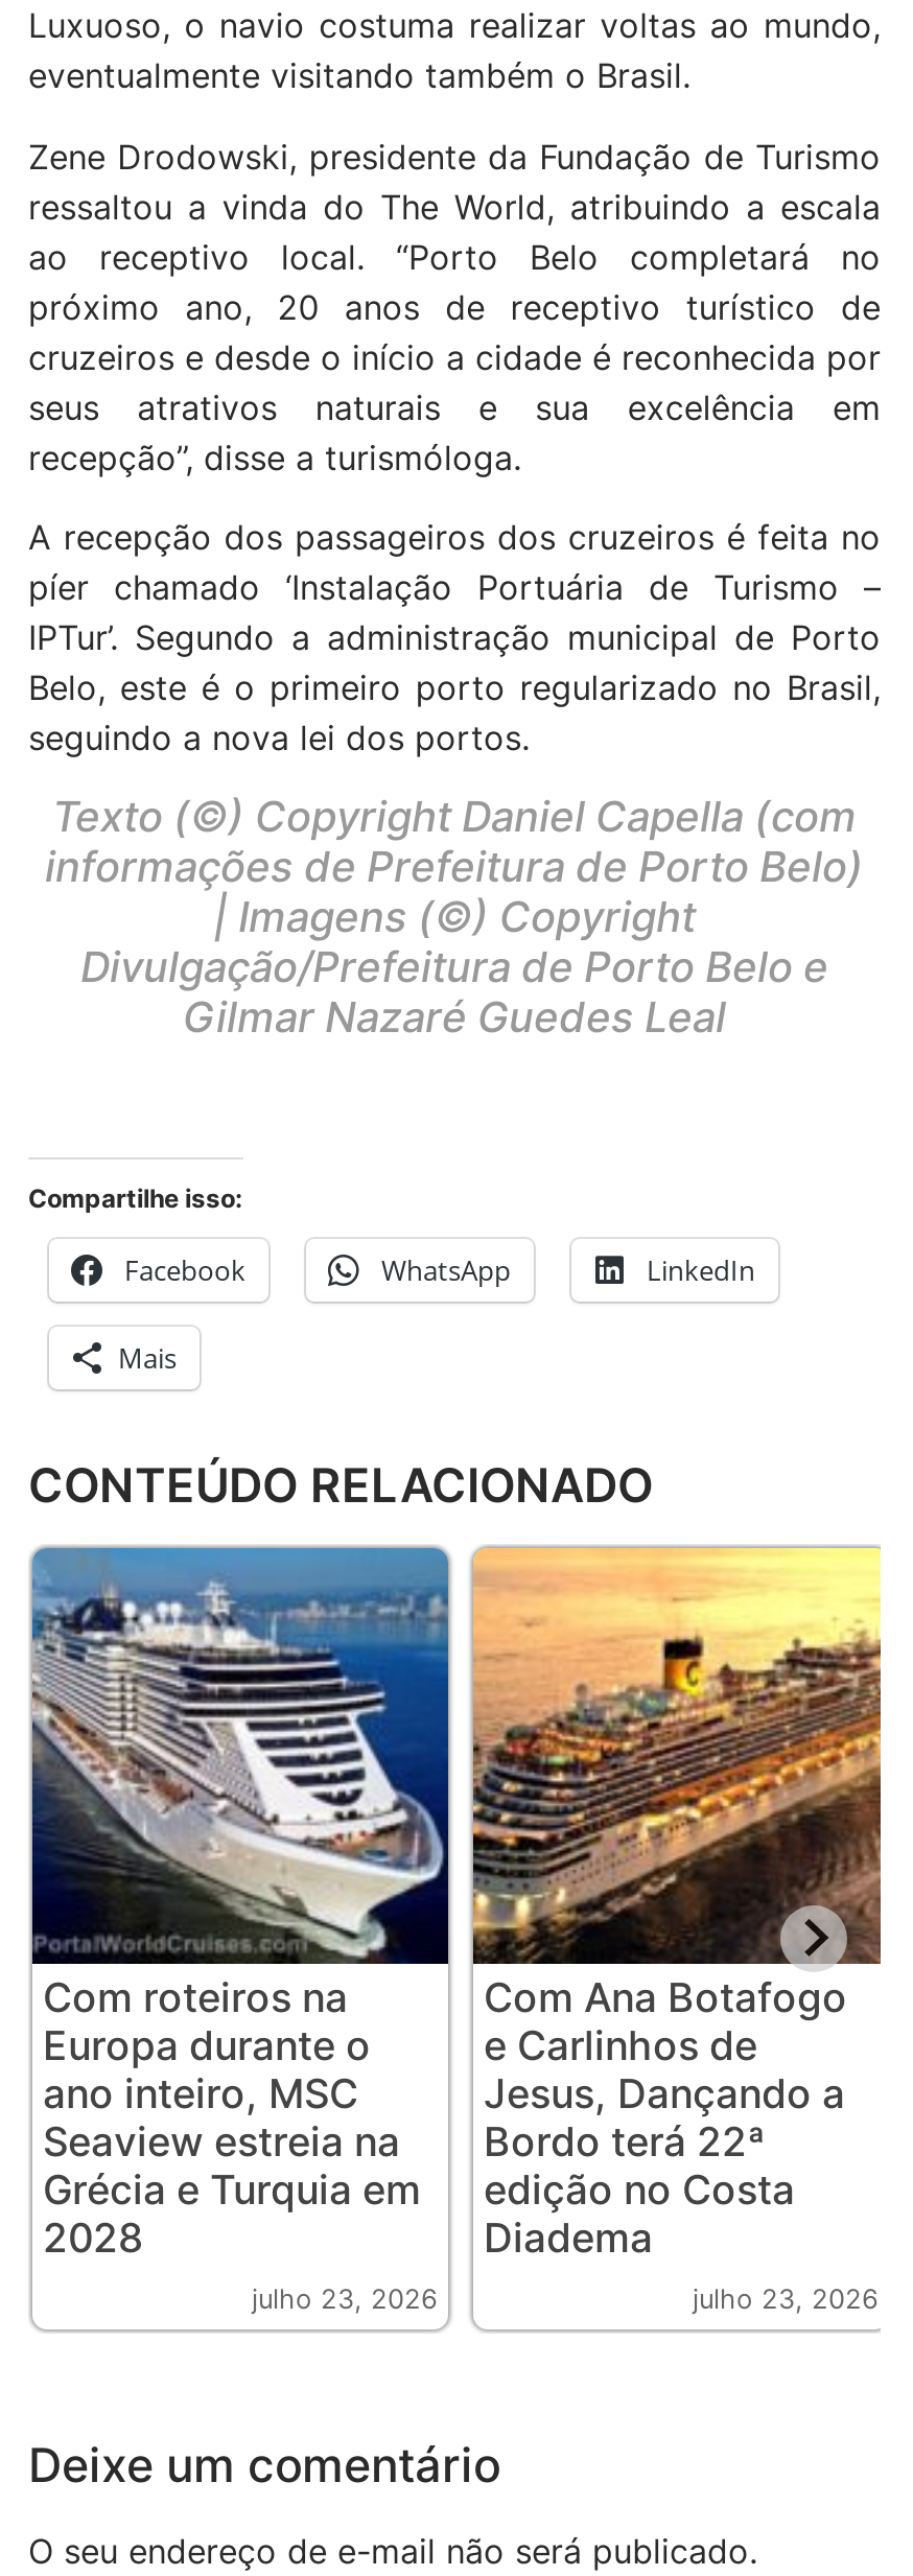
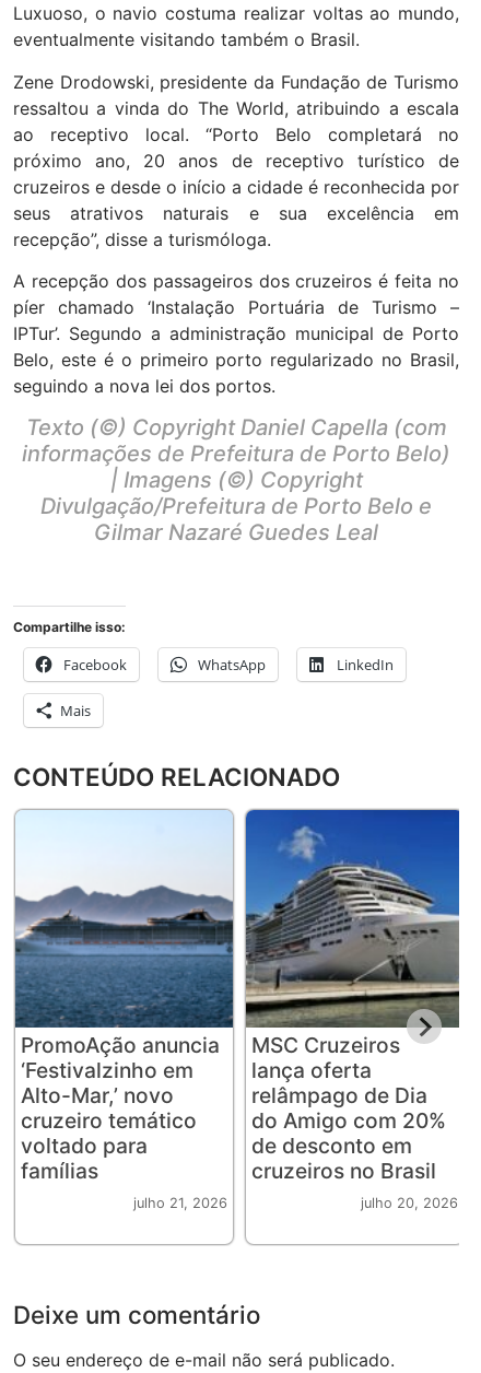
- [image]
- Com roteiros na
- Europa durante o
- ano inteiro, MSC
- Seaview estreia na
- Grécia e Turquia em
- 2028
- julho 23, 2026
+ [image]
+ PromoAção anuncia
+ ‘Festivalzinho em
+ Alto-Mar,’ novo
+ cruzeiro temático
+ voltado para
+ famílias
+ julho 21, 2026

- [image]
- Com Ana Botafogo
- e Carlinhos de
- Jesus, Dançando a
- Bordo terá 22ª
- edição no Costa
- Diadema
- julho 23, 2026
+ [image]
+ MSC Cruzeiros
+ lança oferta
+ relâmpago de Dia
+ do Amigo com 20%
+ de desconto em
+ cruzeiros no Brasil
+ julho 20, 2026
